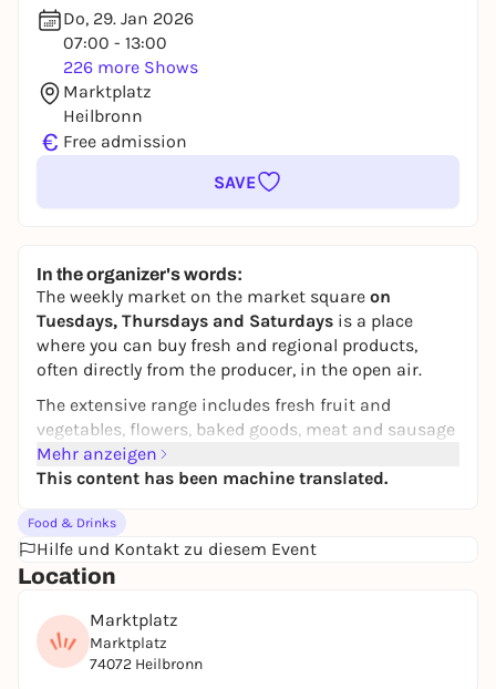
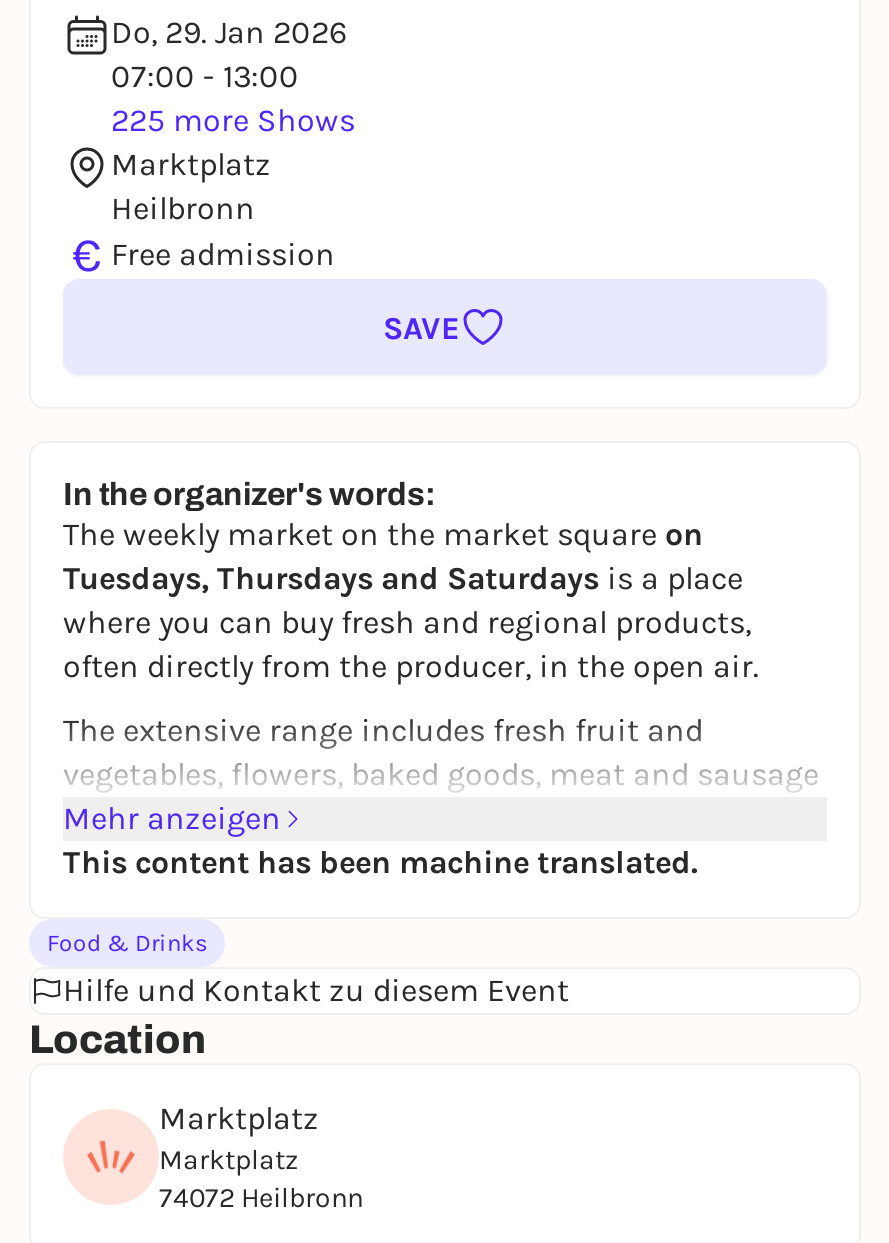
- 226 more Shows
+ 225 more Shows
